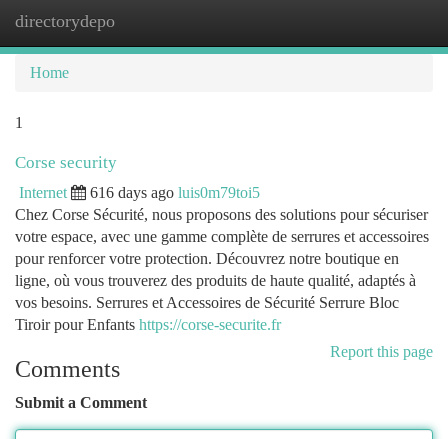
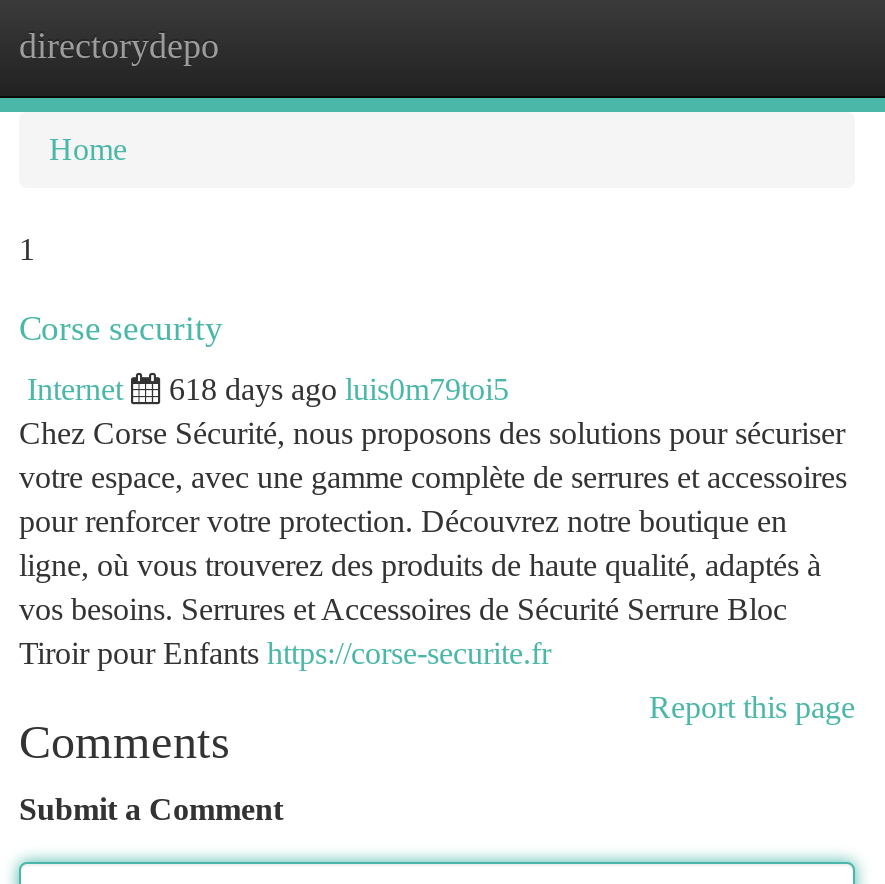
- 616 days ago luis0m79toi5
+ 618 days ago luis0m79toi5
